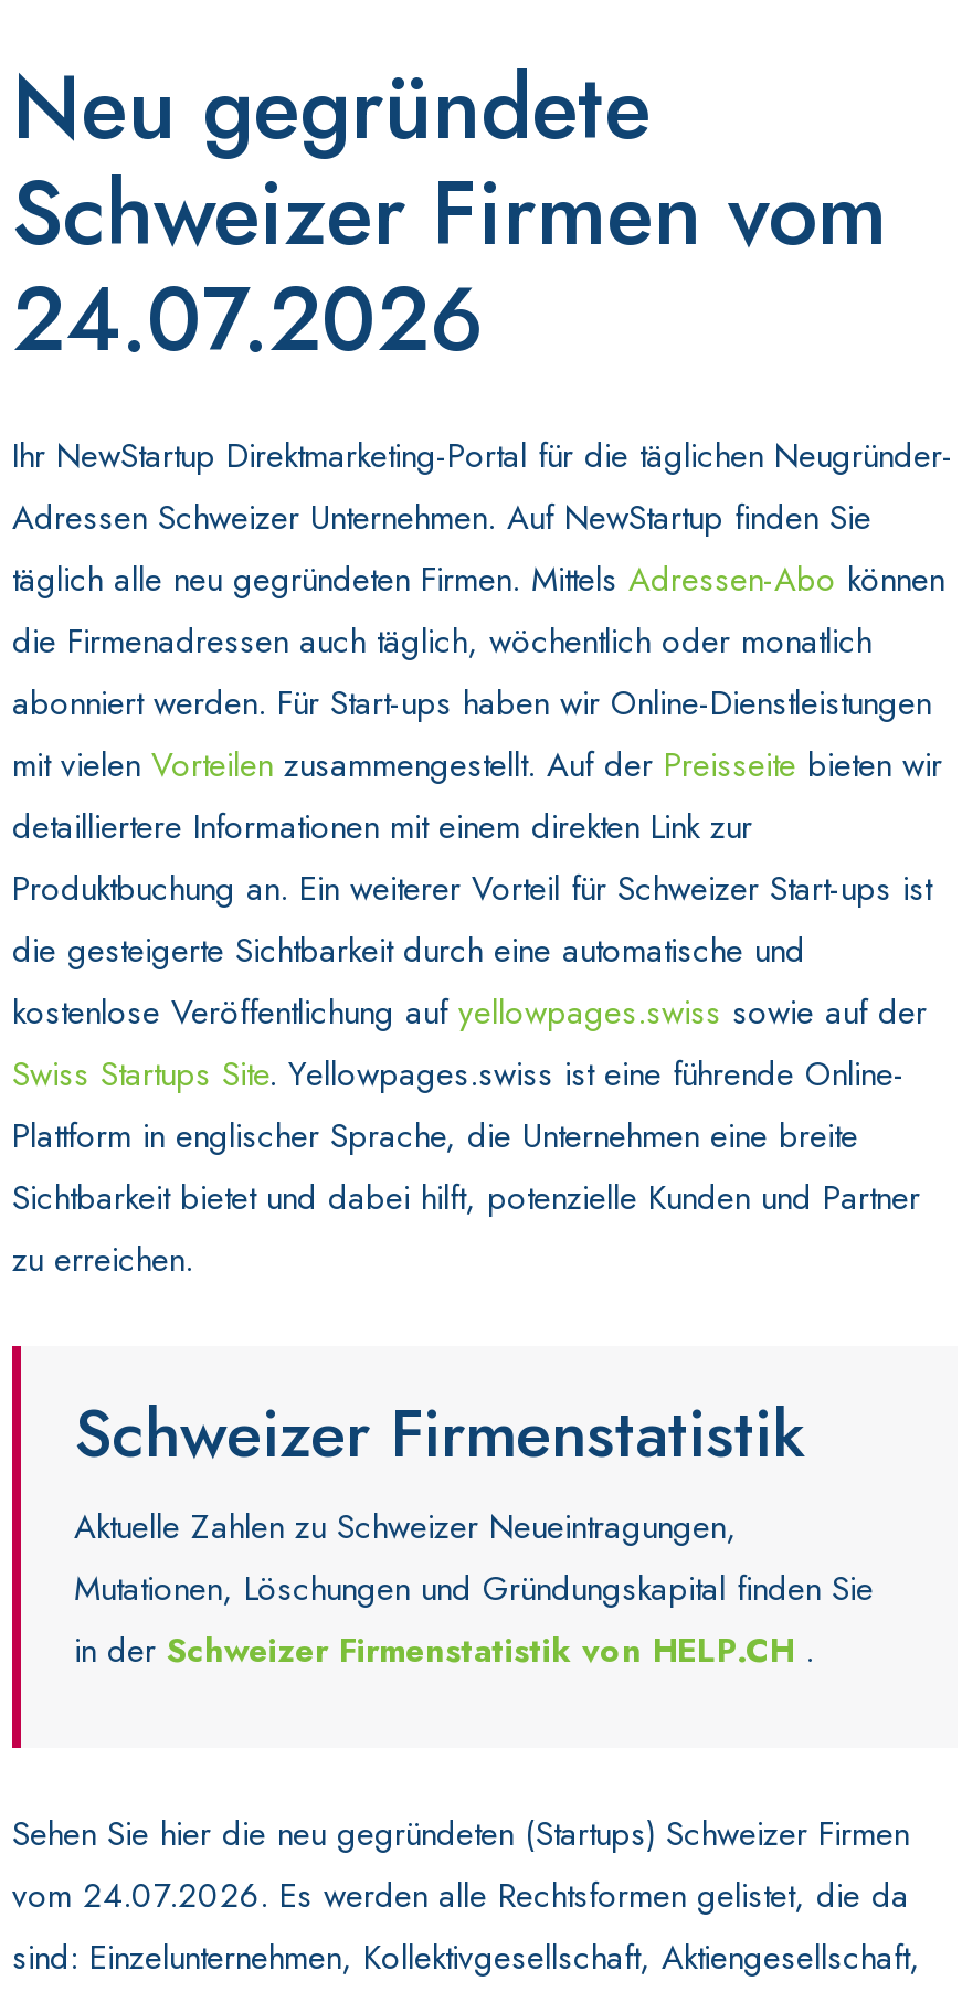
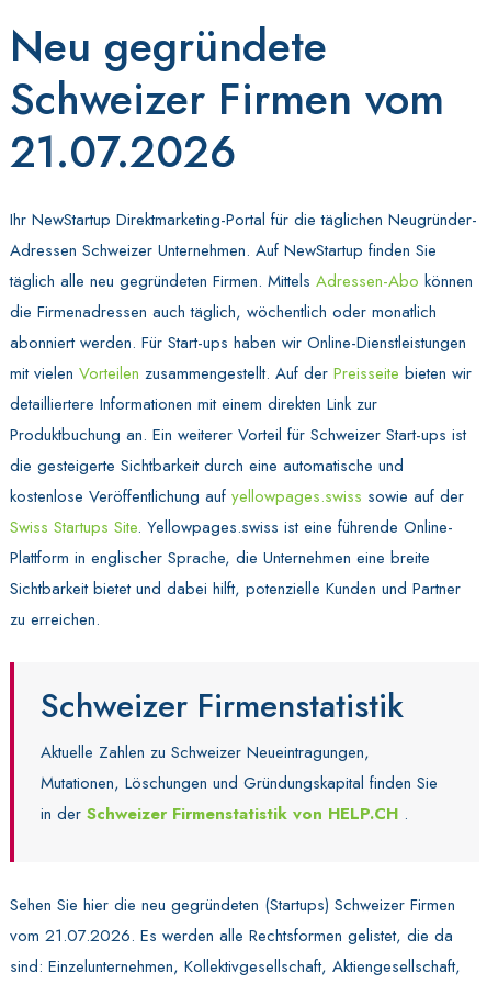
- 24.07.2026
+ 21.07.2026

- vom 24.07.2026. Es werden alle Rechtsformen gelistet, die da
+ vom 21.07.2026. Es werden alle Rechtsformen gelistet, die da
